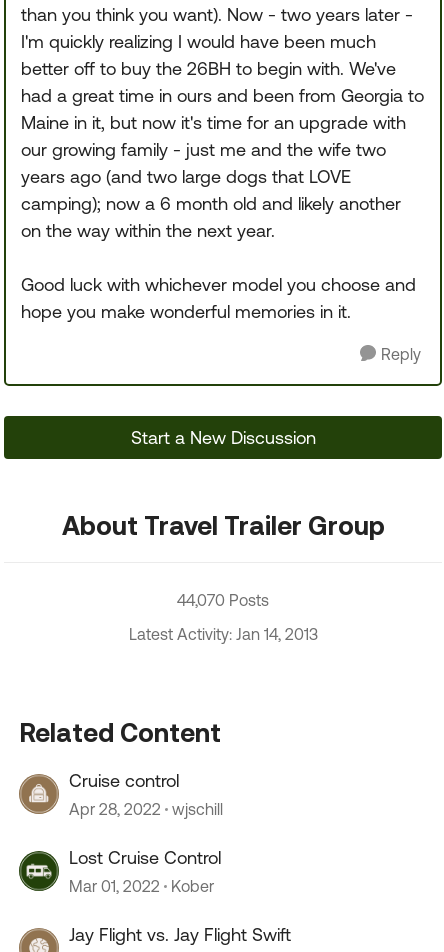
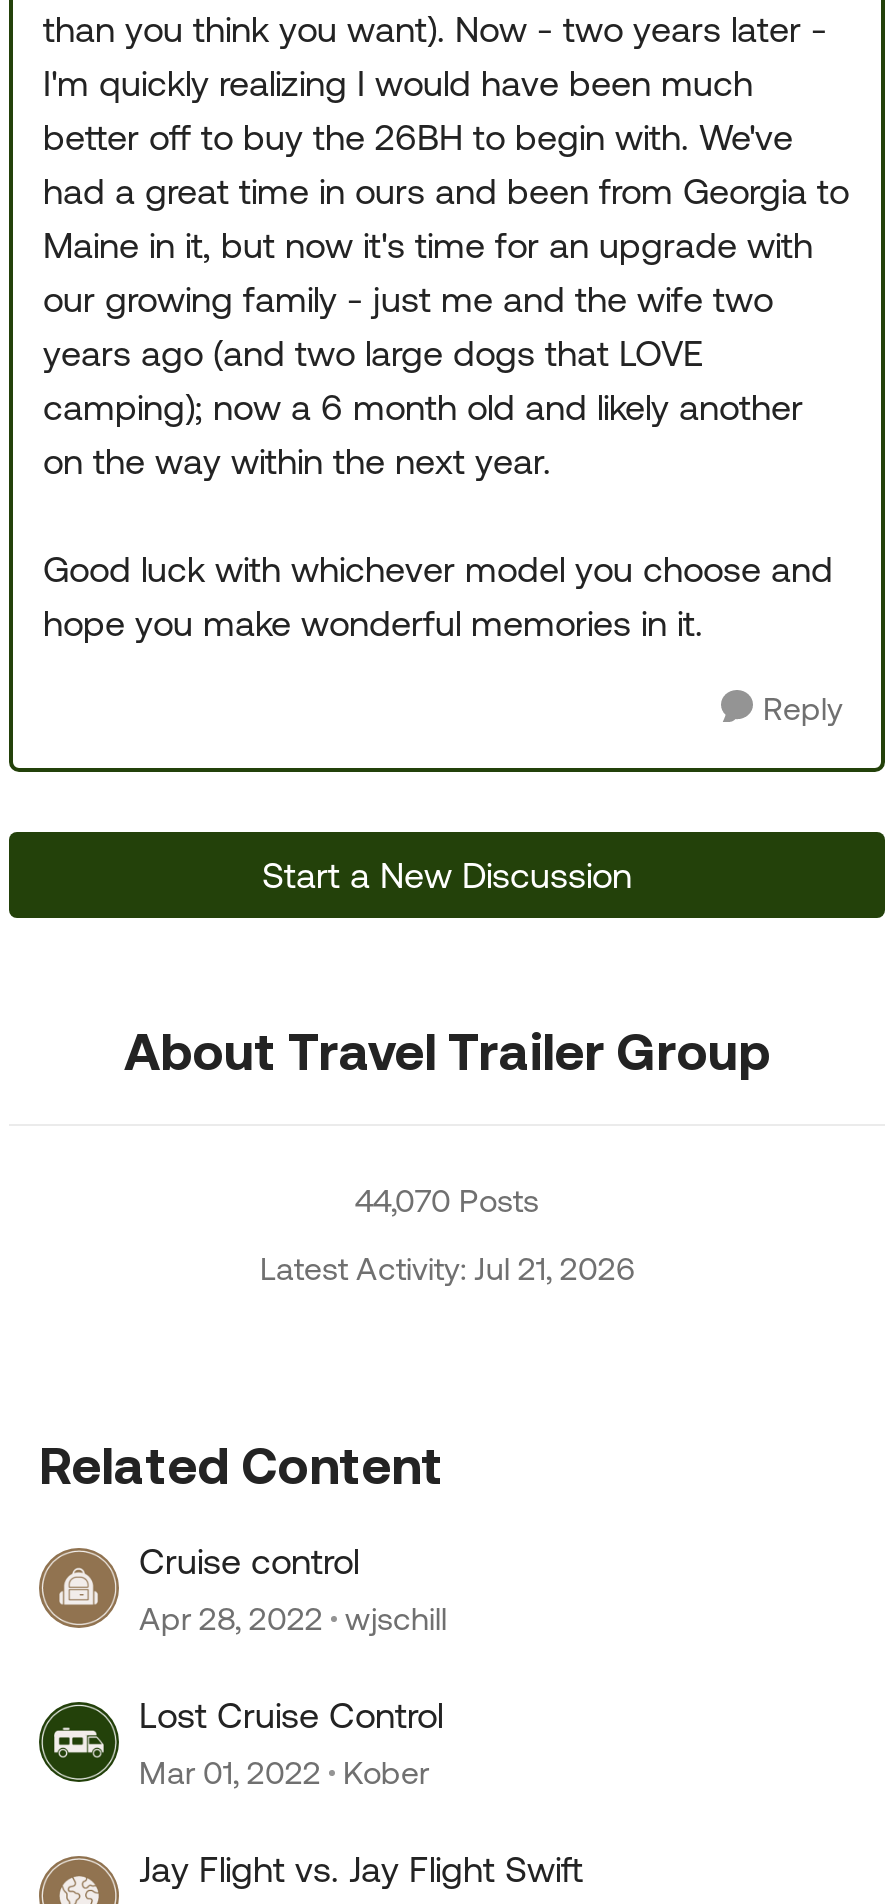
- Latest Activity: Jan 14, 2013
+ Latest Activity: Jul 21, 2026
